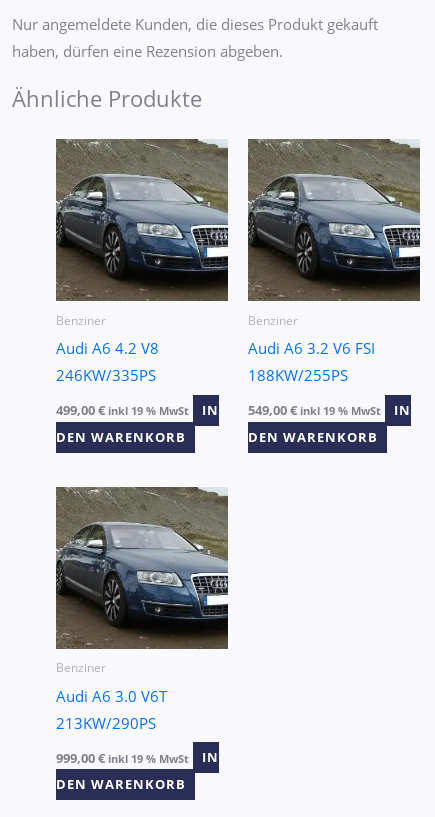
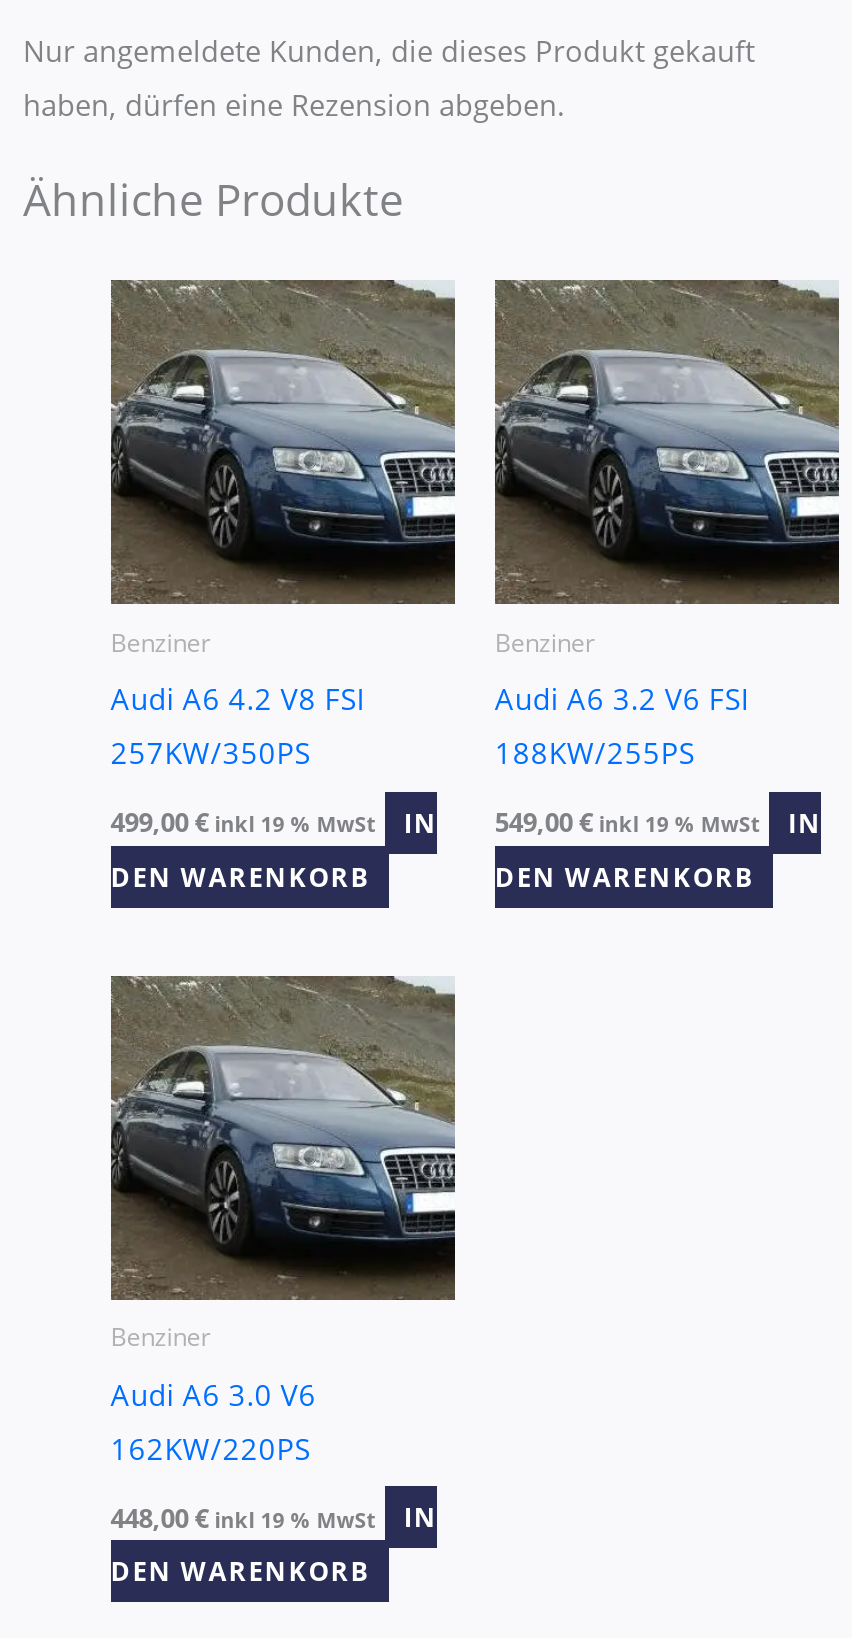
- Audi A6 4.2 V8
- 246KW/335PS
+ Audi A6 4.2 V8 FSI
+ 257KW/350PS

- Audi A6 3.0 V6T
- 213KW/290PS
+ Audi A6 3.0 V6
+ 162KW/220PS

- 999,00€ inkl 19 % MwSt IN
+ 448,00€ inkl 19 % MwSt IN
